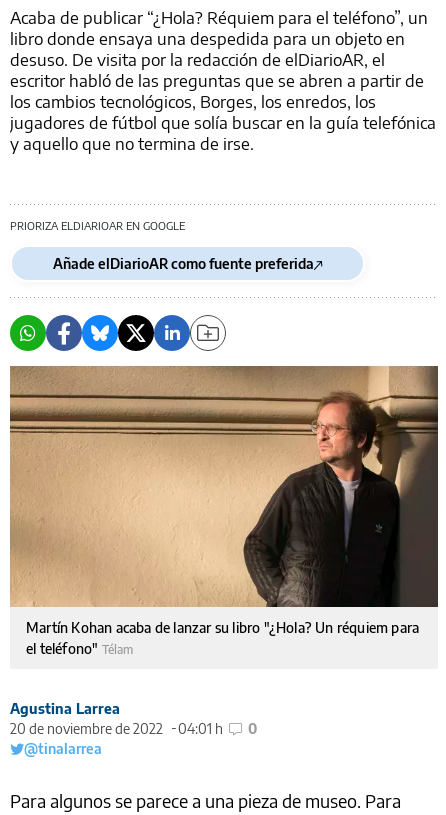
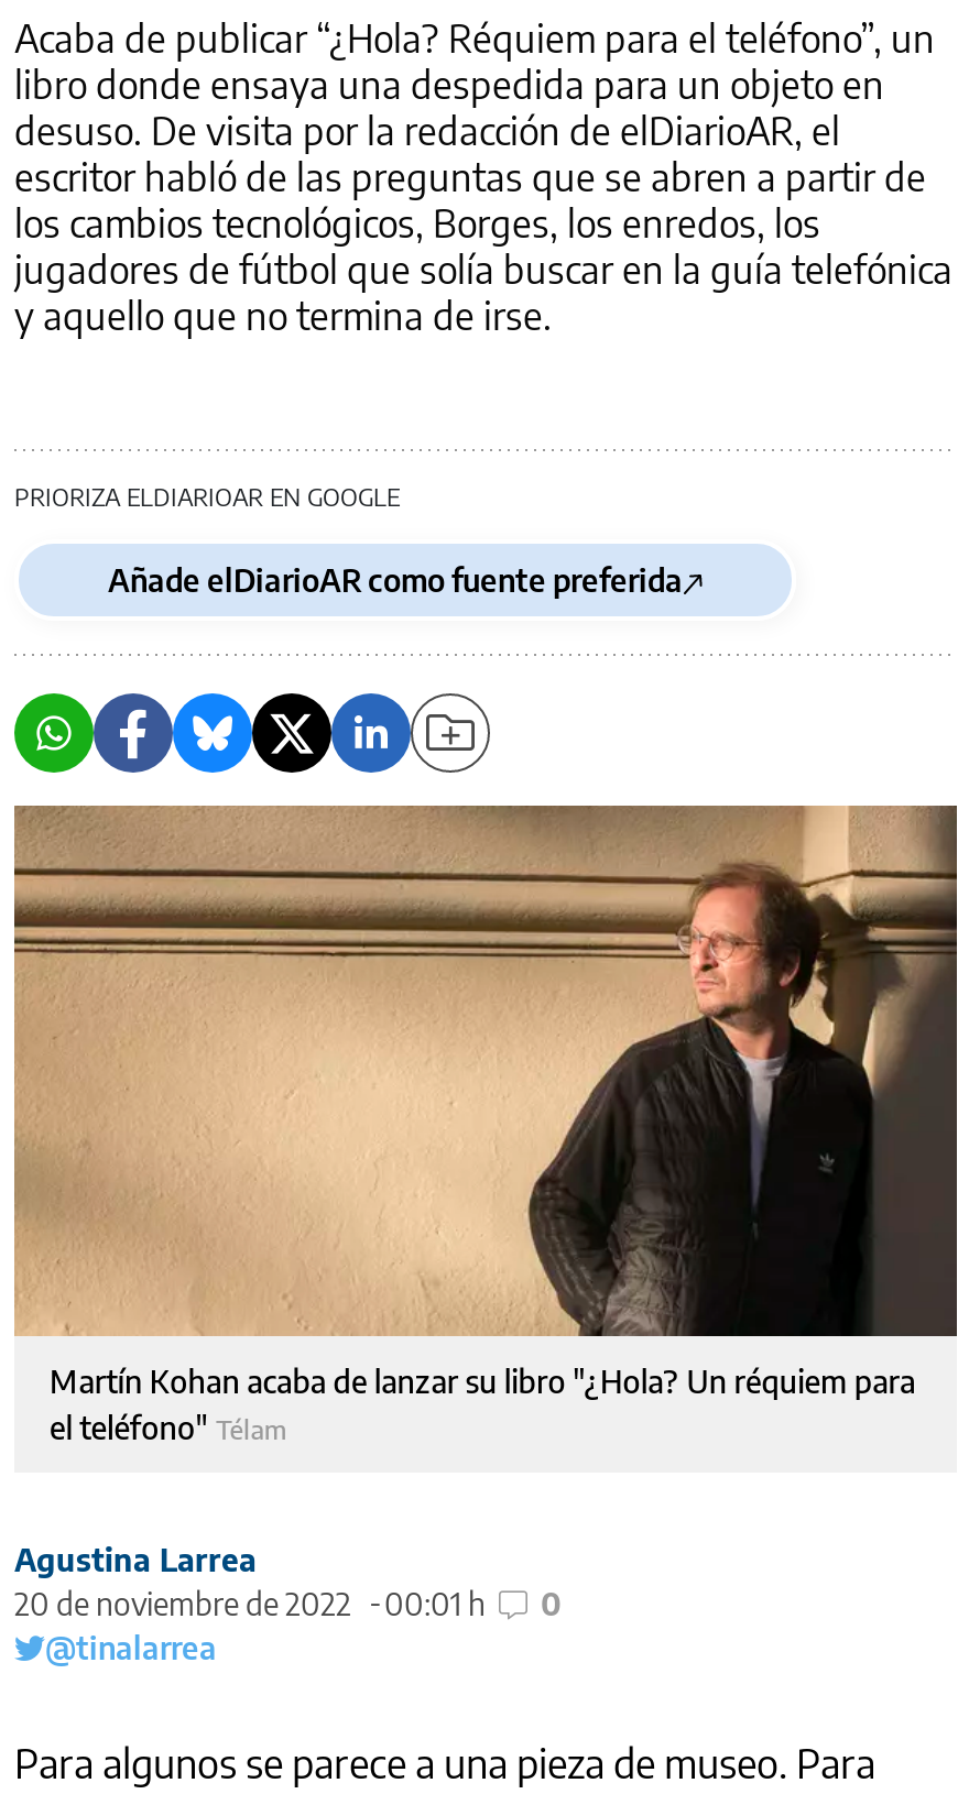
- 20 de noviembre de 2022 04:01 h 0
+ 20 de noviembre de 2022 00:01 h 0
